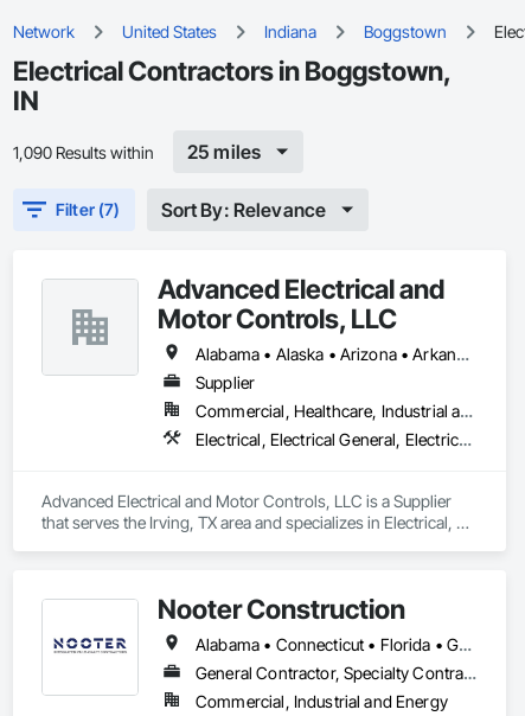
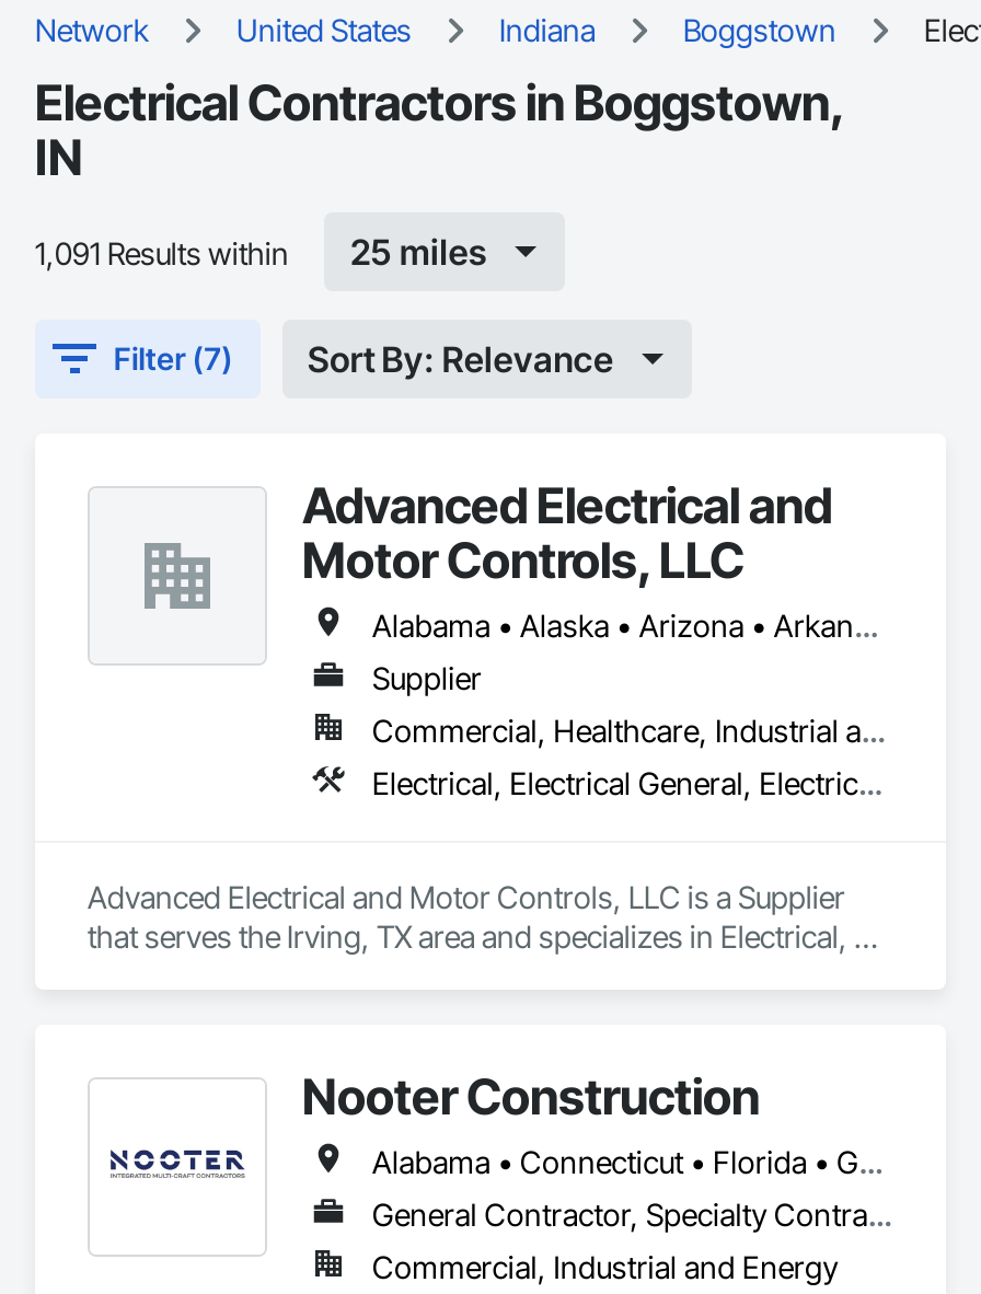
- 1,090 Results within
+ 1,091 Results within
